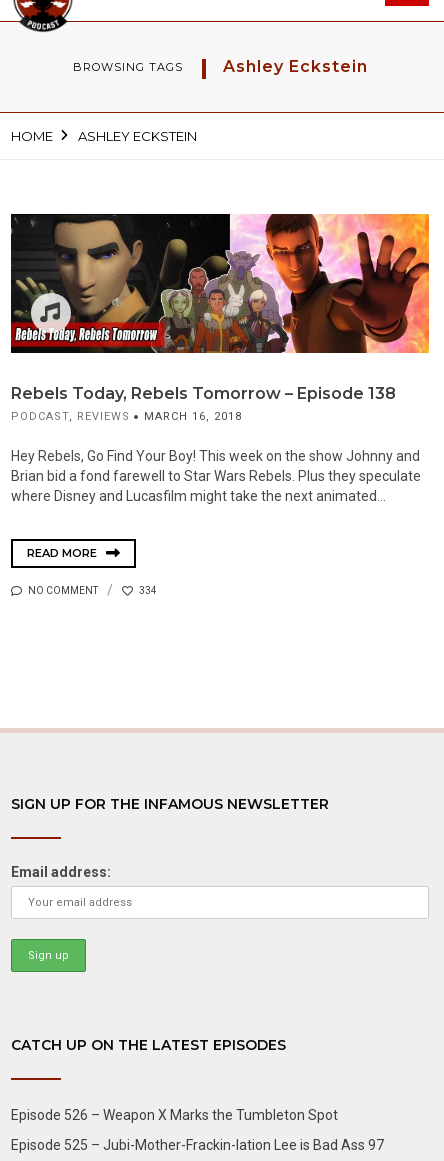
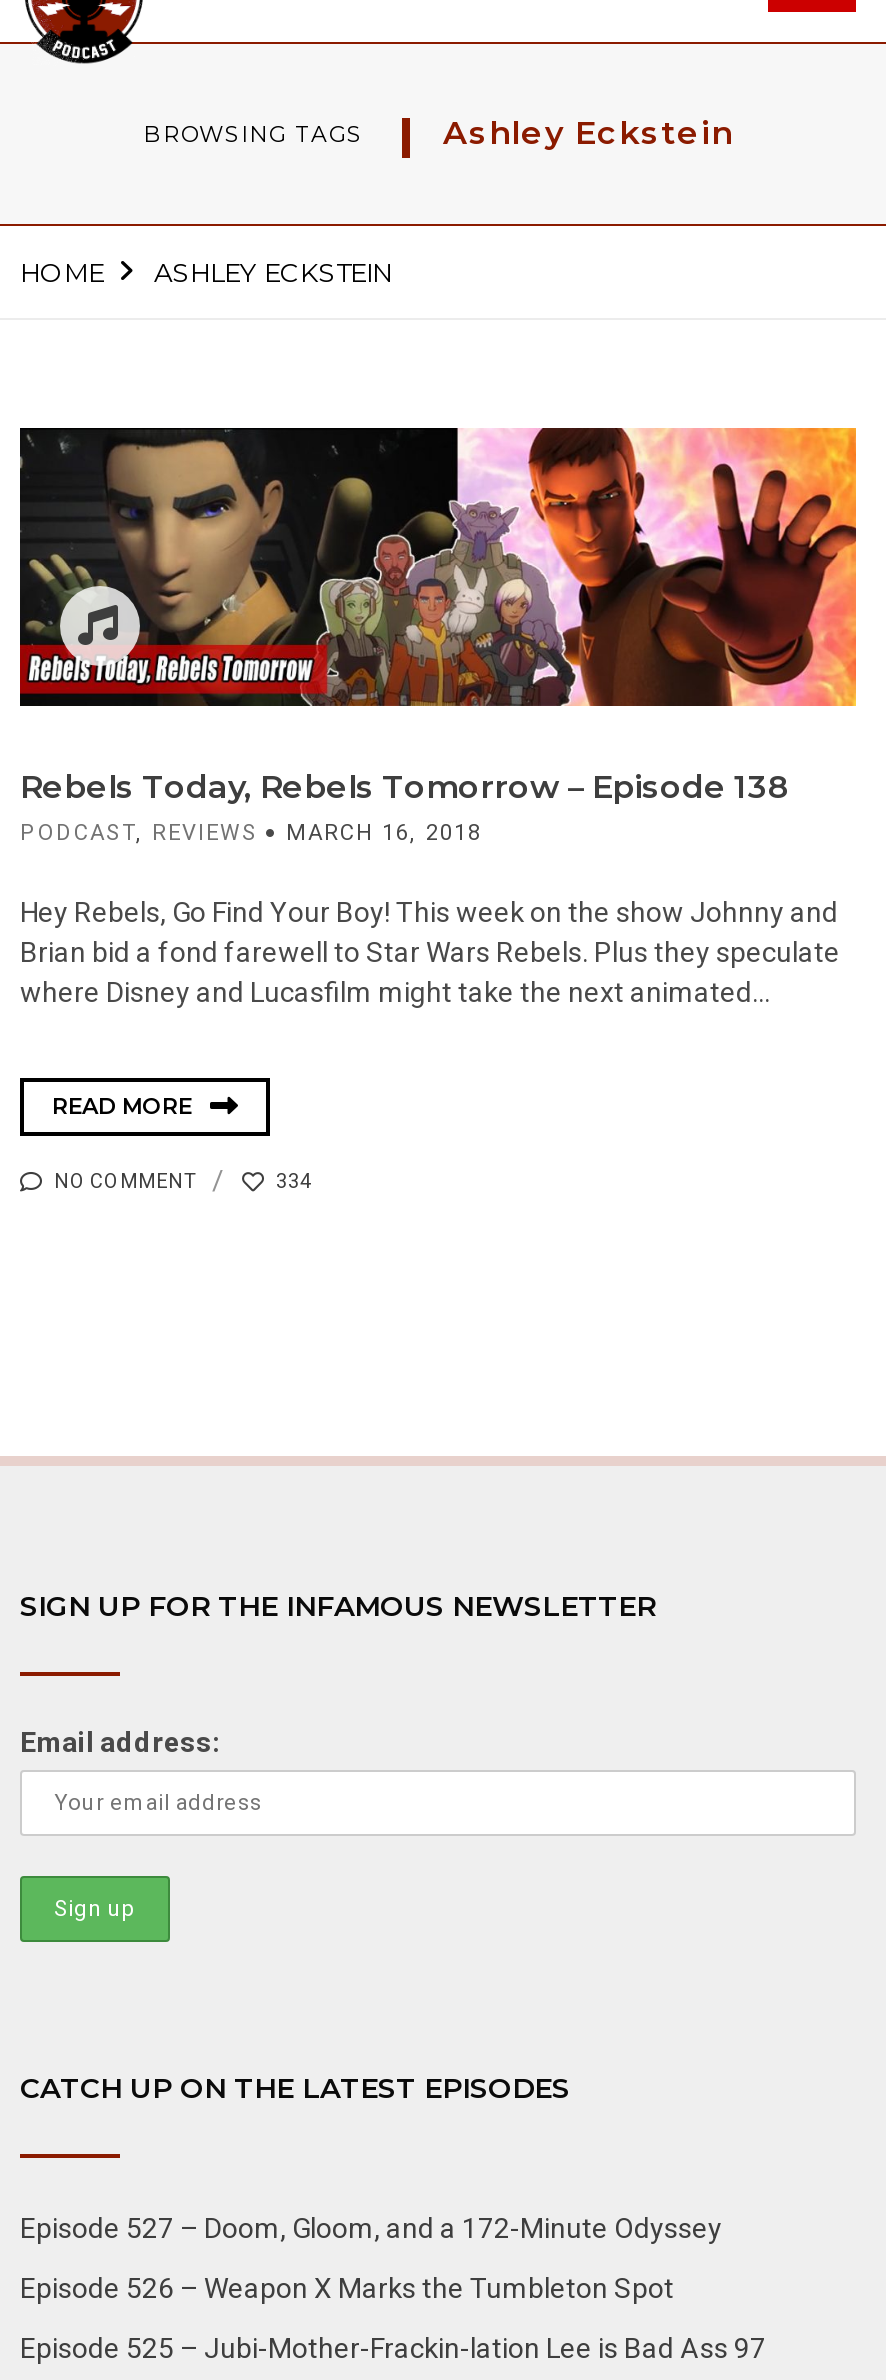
+ Episode 527 – Doom, Gloom, and a 172-Minute Odyssey
